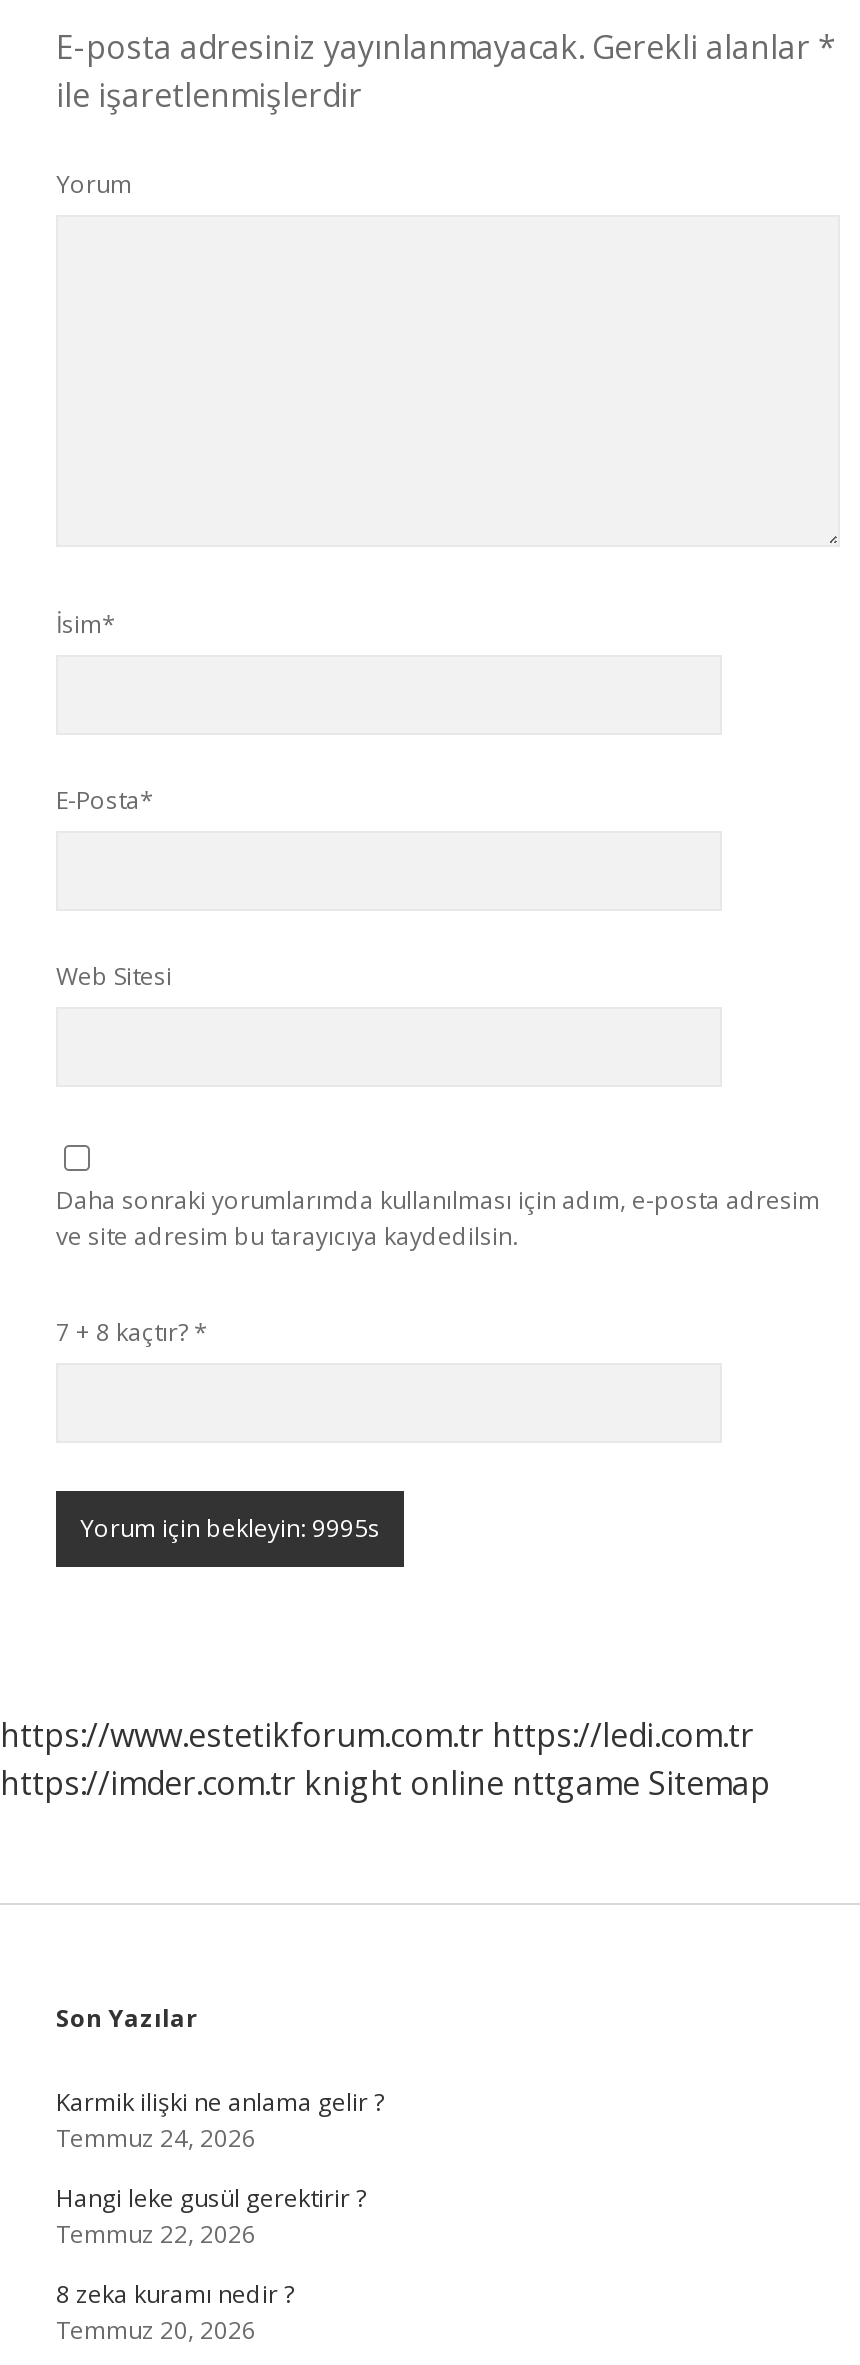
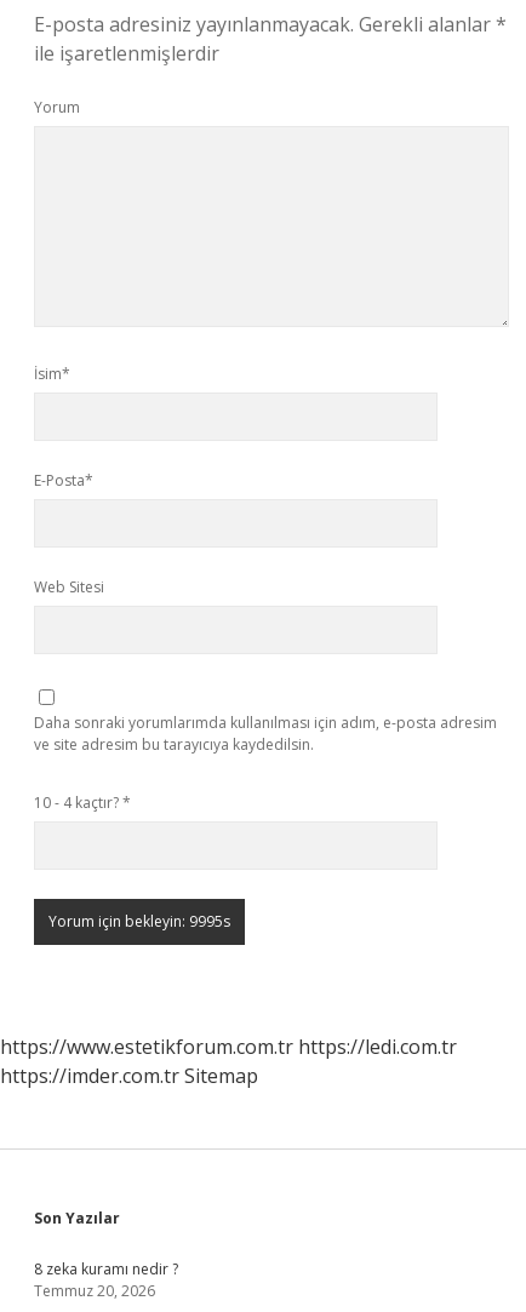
- 7 + 8 kaçtır? *
+ 10 - 4 kaçtır? *

- https://imder.com.tr knight online nttgame Sitemap
+ https://imder.com.tr Sitemap

- Karmik ilişki ne anlama gelir ?
- Temmuz 24, 2026
- Hangi leke gusül gerektirir ?
- Temmuz 22, 2026
